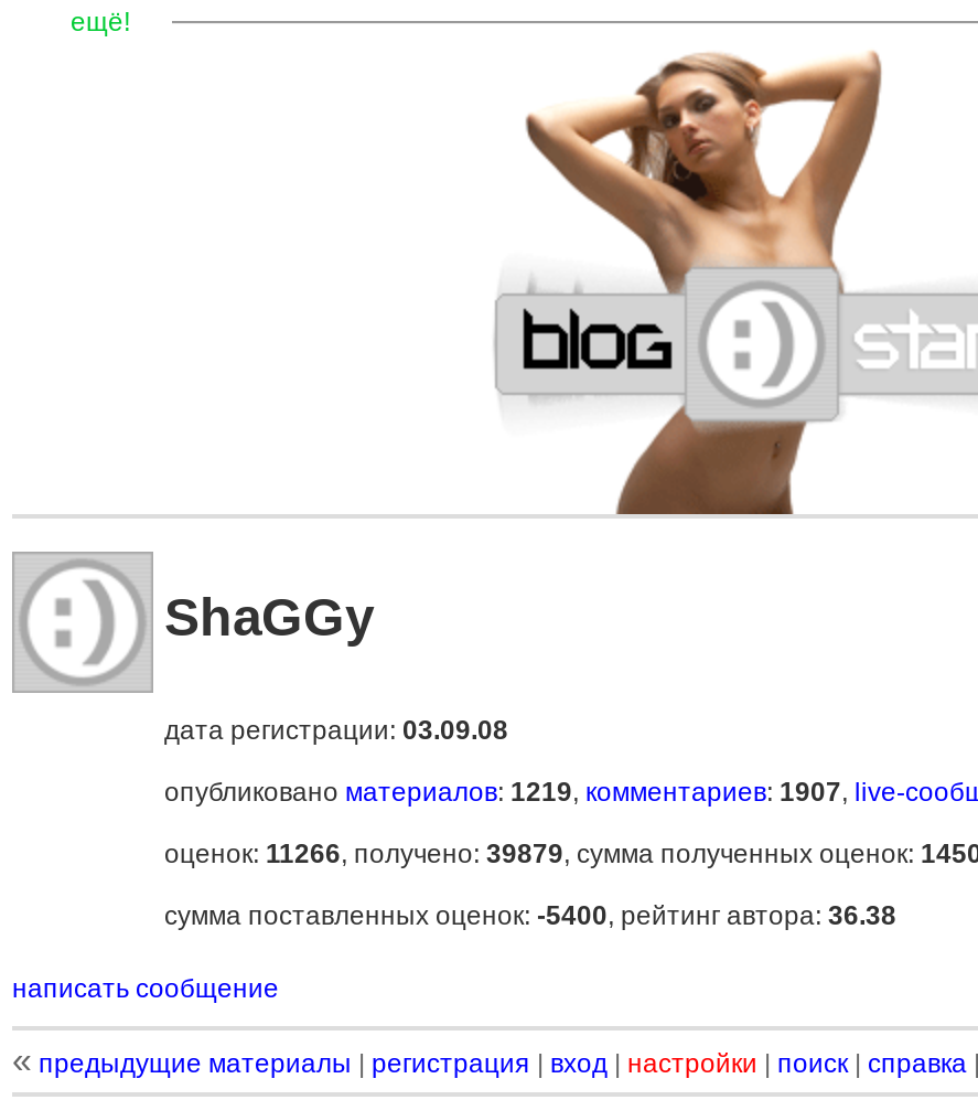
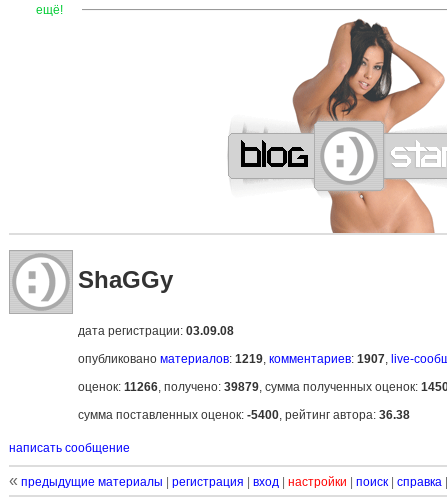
- [image]
+ [image]

- [image]
+ [image]
